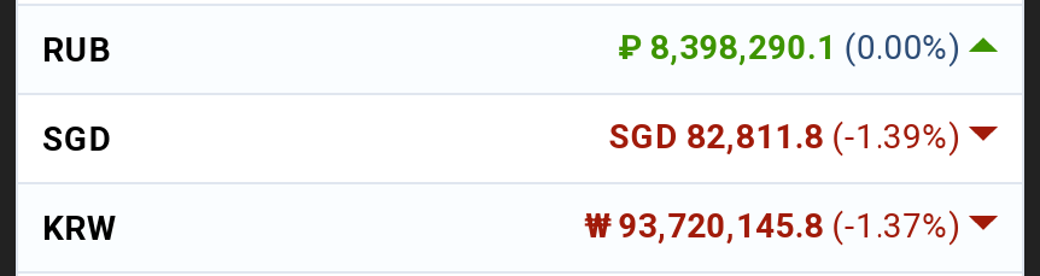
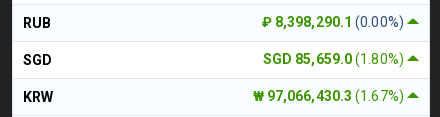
- SGD 82,811.8 (-1.39%)
+ SGD 85,659.0 (1.80%)

- ₩ 93,720,145.8 (-1.37%)
+ ₩ 97,066,430.3 (1.67%)
